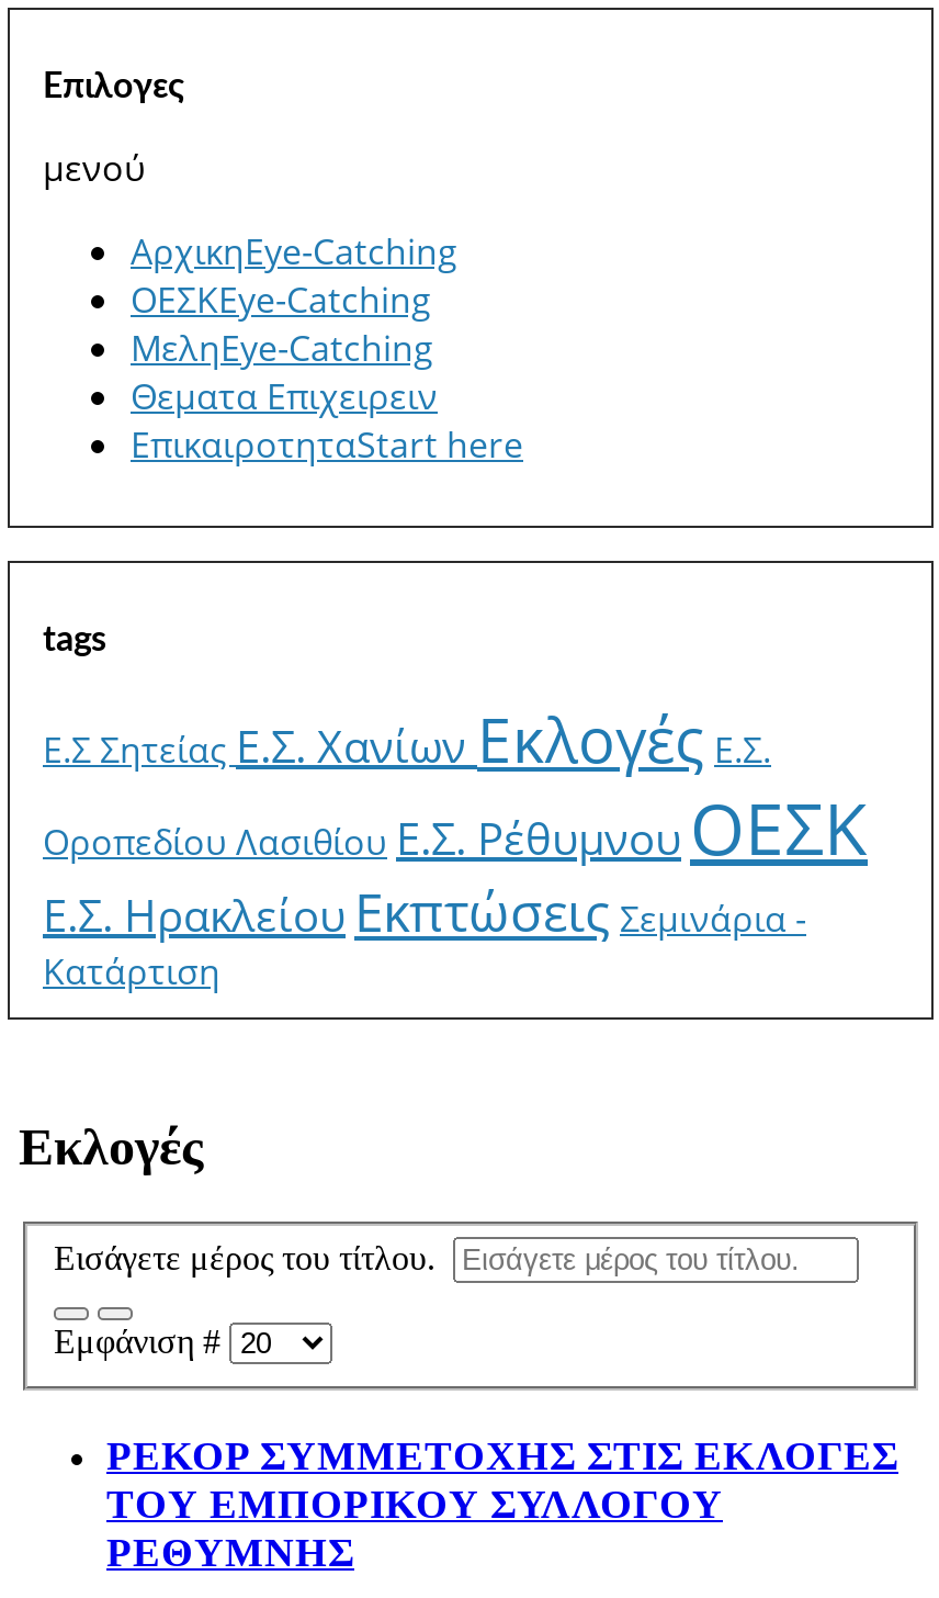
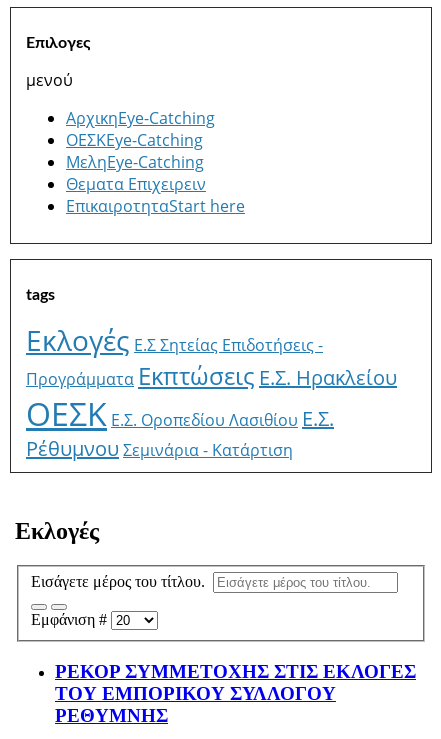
- E.Σ Σητείας Ε.Σ. Χανίων Εκλογές Ε.Σ.
- Οροπεδίου Λασιθίου Ε.Σ. Ρέθυμνου ΟΕΣΚ
- Ε.Σ. Ηρακλείου Εκπτώσεις Σεμινάρια -
- Κατάρτιση
+ Εκλογές E.Σ ΣητείαςΕπιδοτήσεις -
+ Προγράμματα Εκπτώσεις Ε.Σ. Ηρακλείου
+ ΟΕΣΚ Ε.Σ. Οροπεδίου Λασιθίου Ε.Σ.
+ Ρέθυμνου Σεμινάρια - Κατάρτιση
